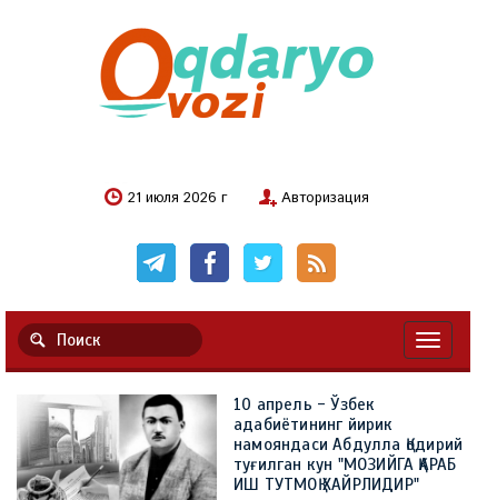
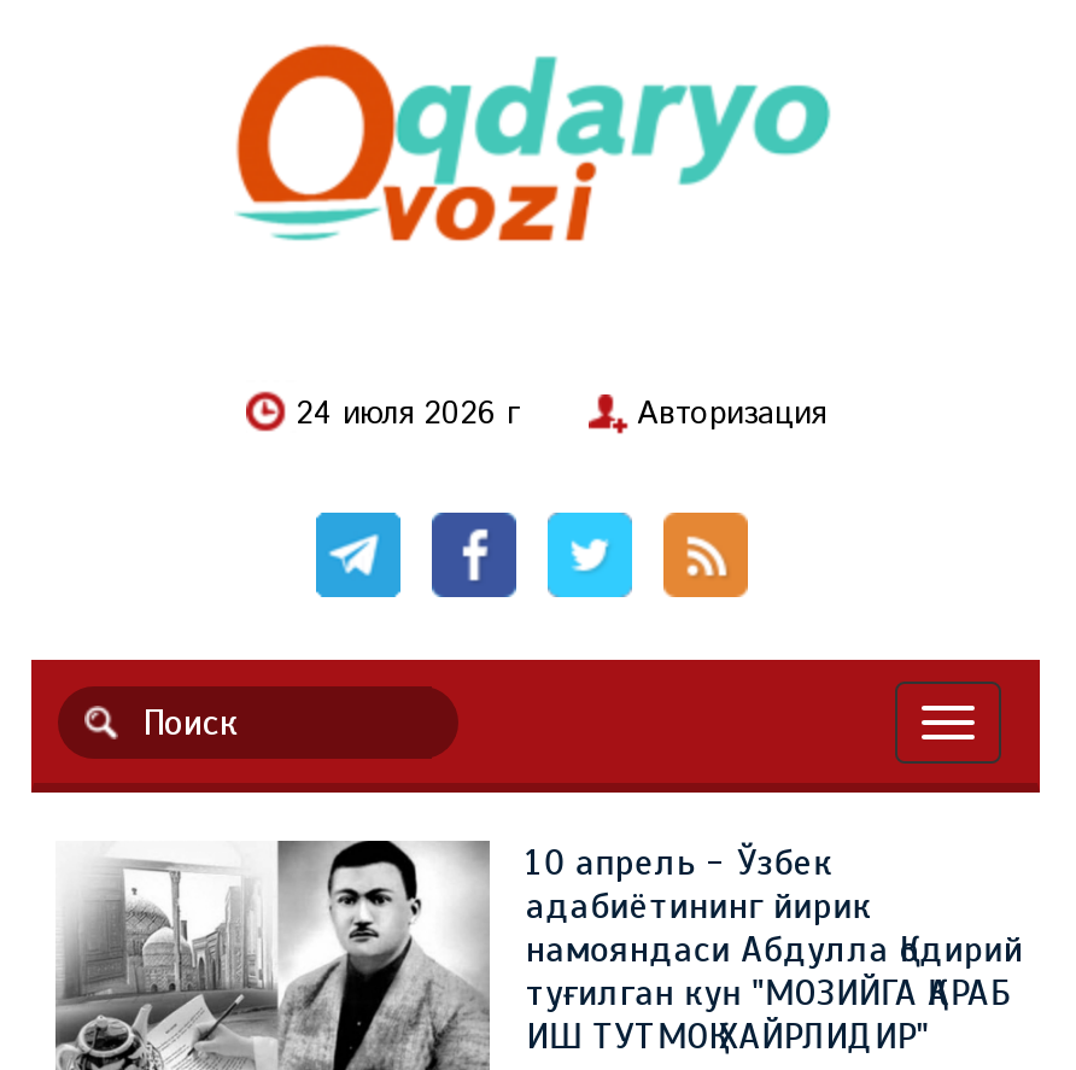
- 21 июля 2026 г
+ 24 июля 2026 г
